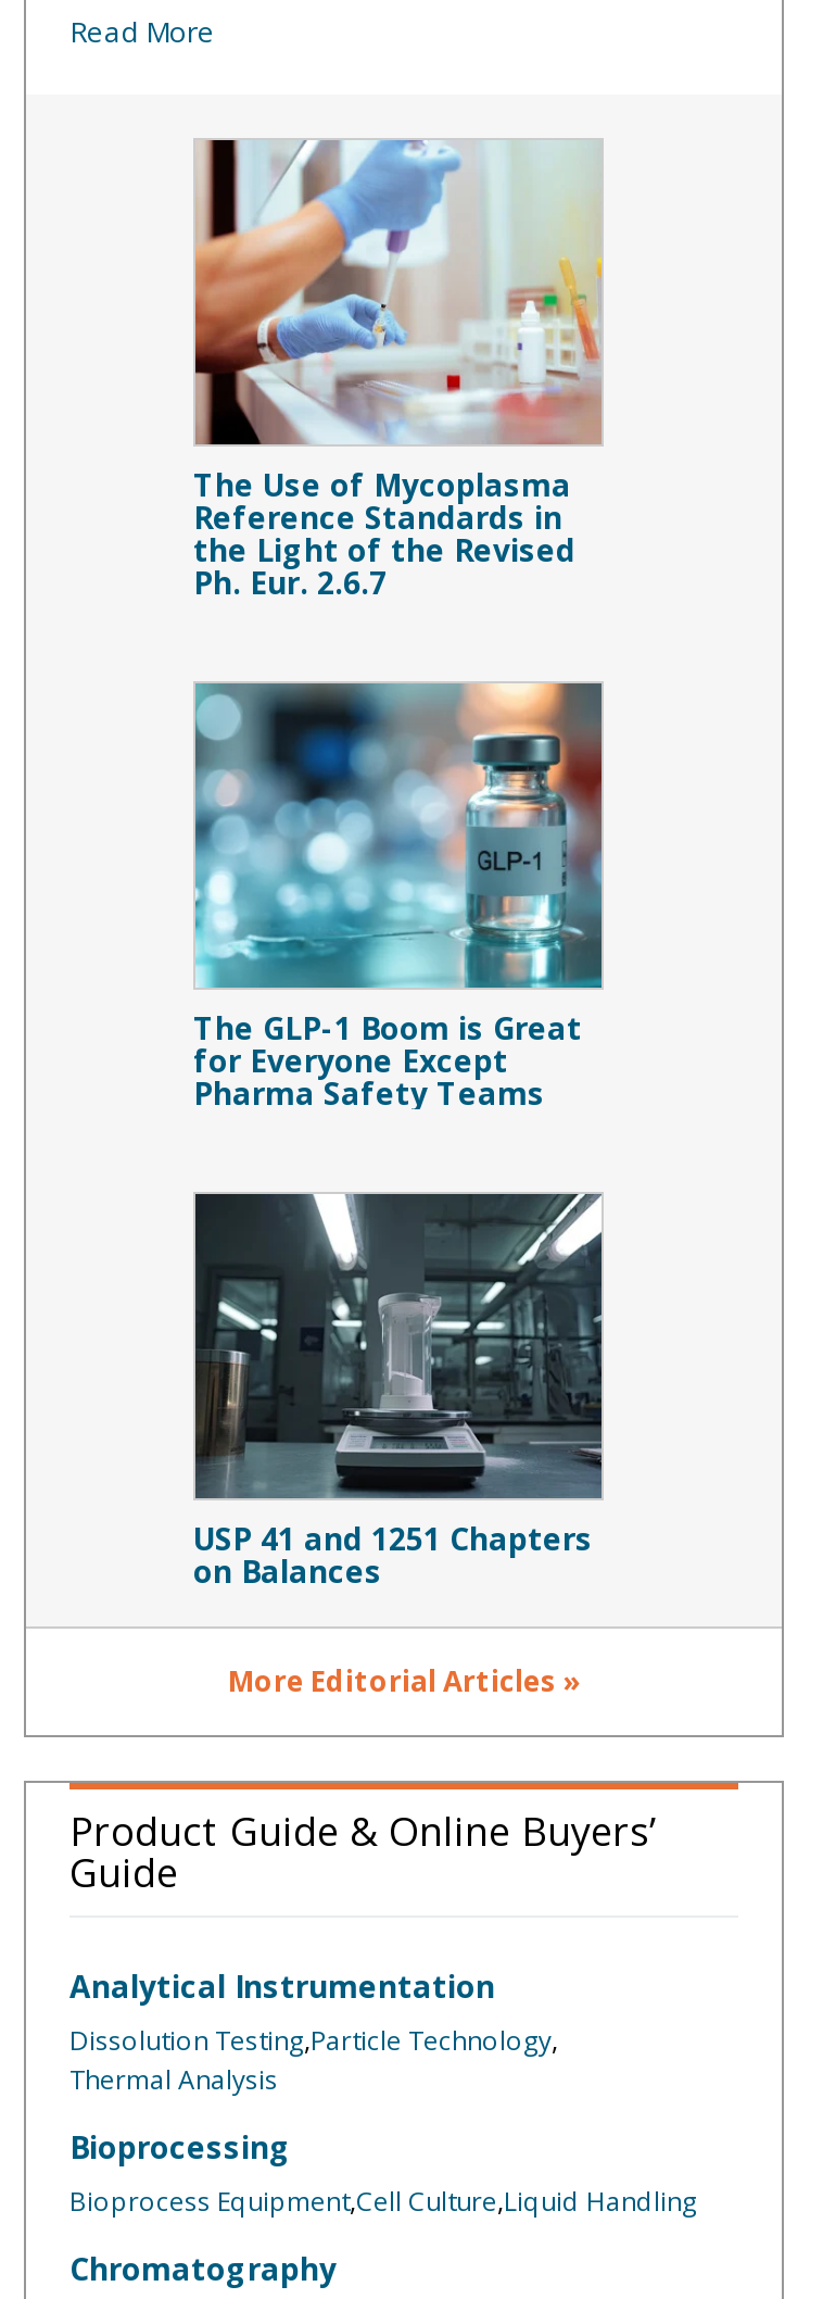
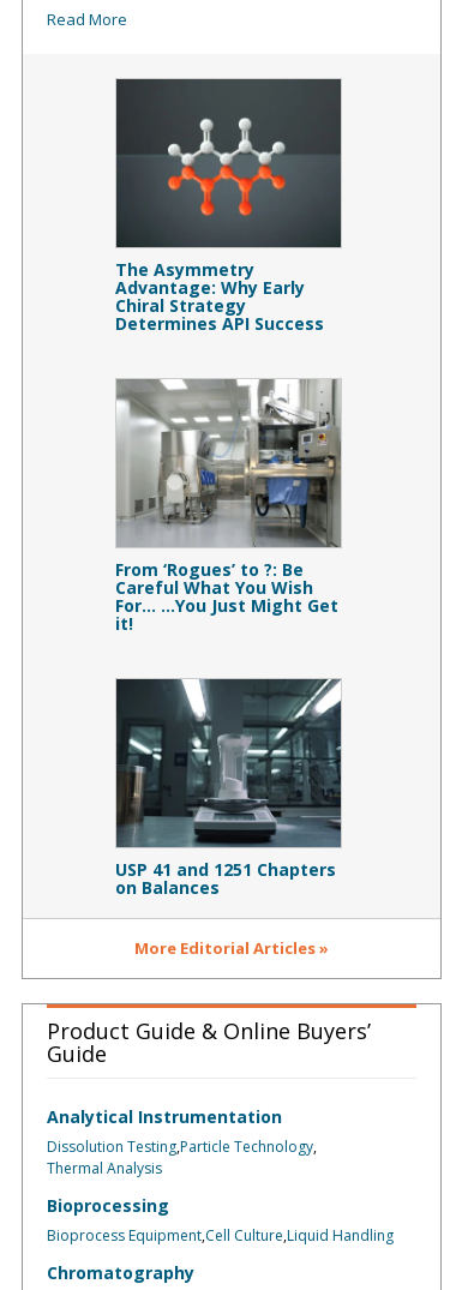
- [image]
- The Use of Mycoplasma
- Reference Standards in
- the Light of the Revised
- Ph. Eur. 2.6.7
+ [image]
+ The Asymmetry
+ Advantage: Why Early
+ Chiral Strategy
+ Determines API Success

- [image]
- The GLP-1 Boom is Great
- for Everyone Except
- Pharma Safety Teams
+ [image]
+ From ‘Rogues’ to ?: Be
+ Careful What You Wish
+ For… …You Just Might Get
+ it!
